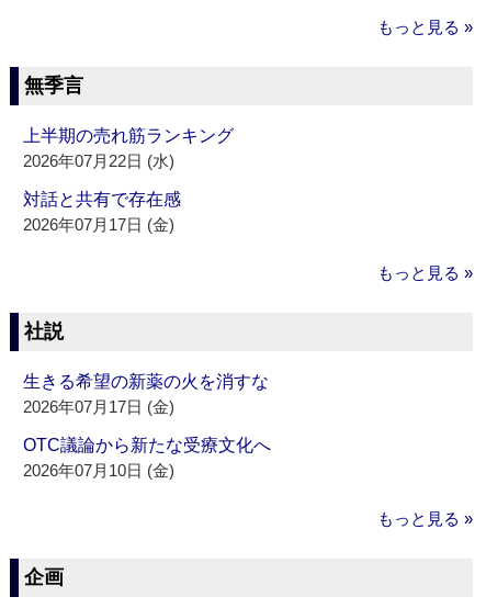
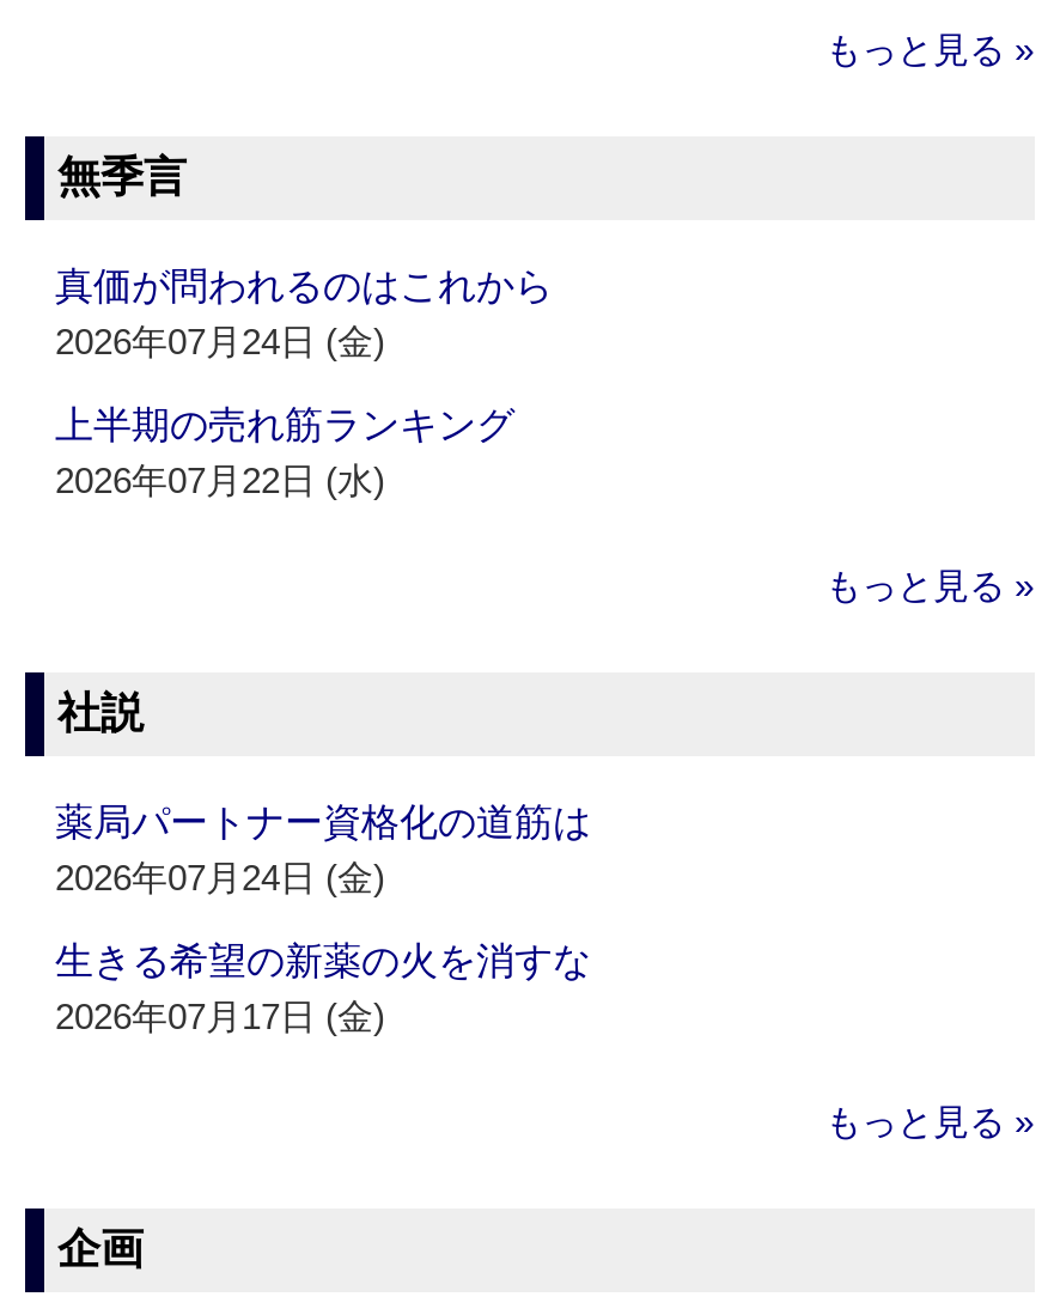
+ 真価が問われるのはこれから
+ 2026年07月24日 (金)

moved down: 上半期の売れ筋ランキング | 2026年07月22日 (水)

- 対話と共有で存在感
- 2026年07月17日 (金)

+ 薬局パートナー資格化の道筋は
+ 2026年07月24日 (金)

moved down: 生きる希望の新薬の火を消すな | 2026年07月17日 (金)

- OTC議論から新たな受療文化へ
- 2026年07月10日 (金)
